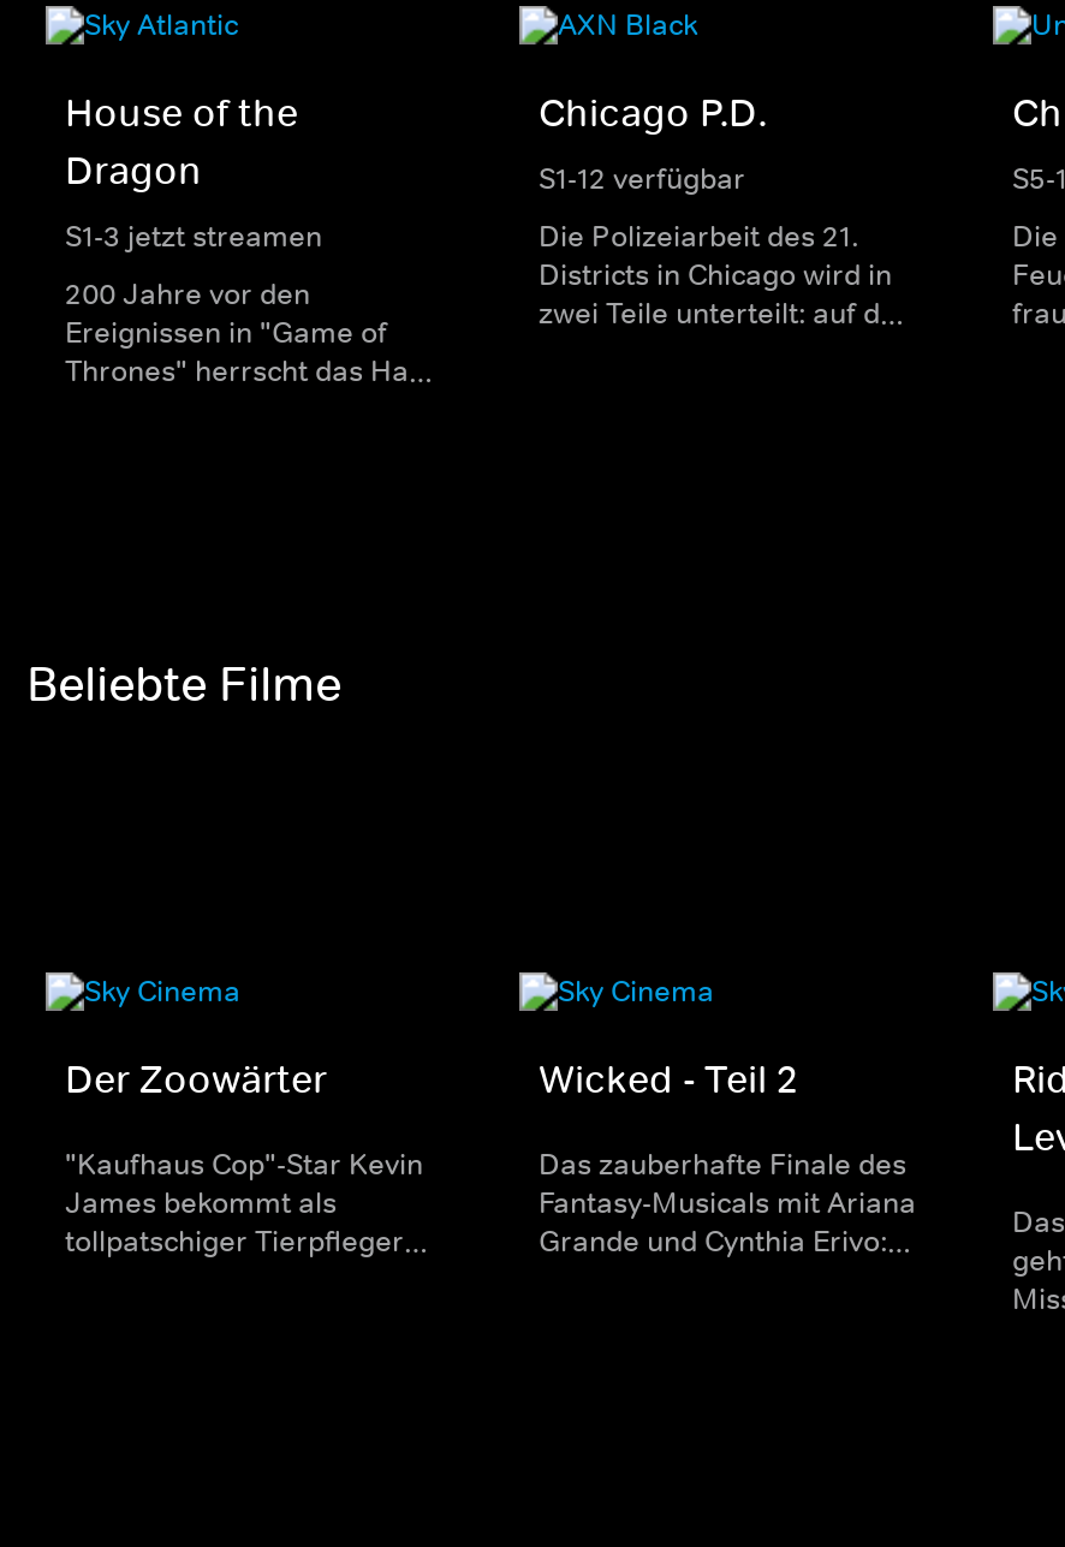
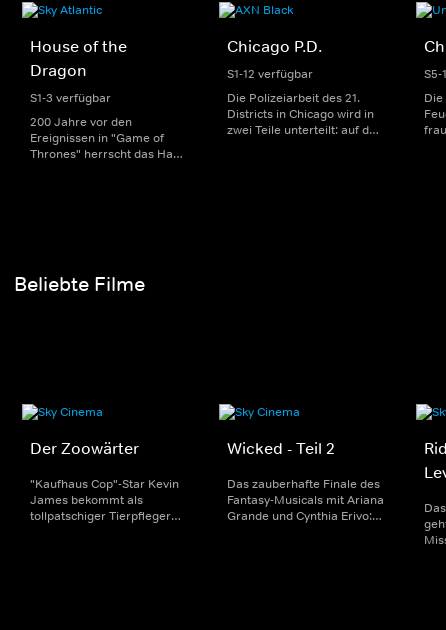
- S1-3 jetzt streamen
+ S1-3 verfügbar
